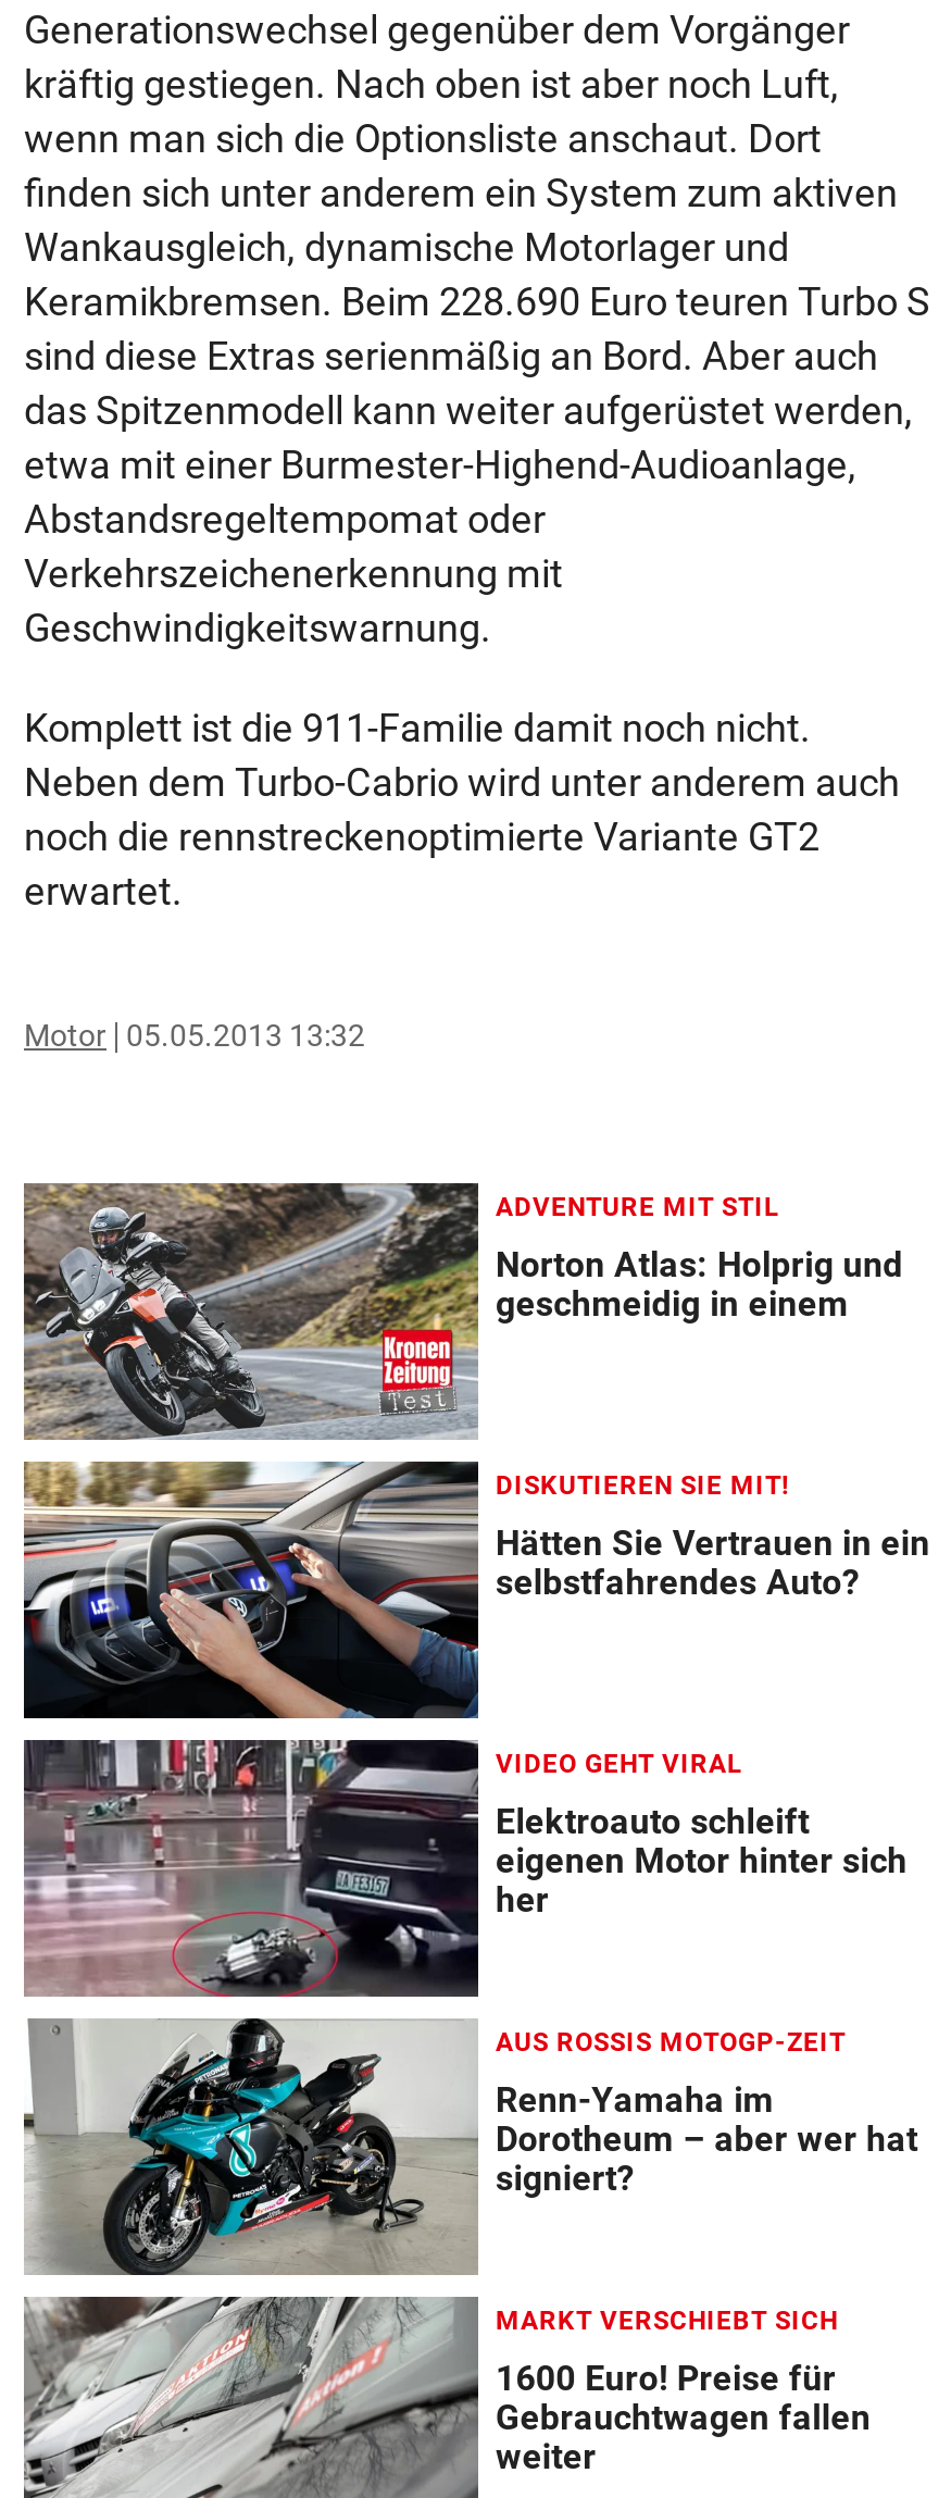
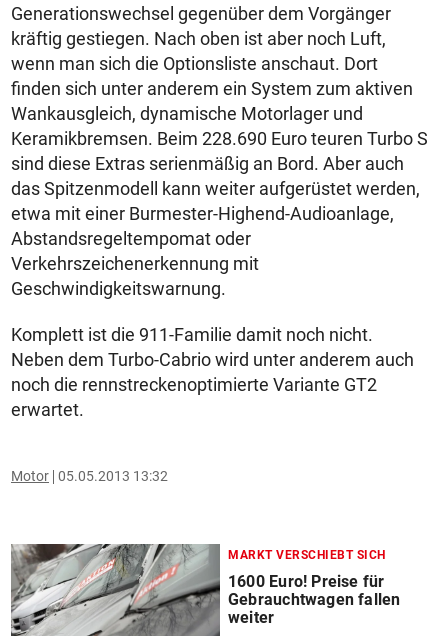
- [image]
- ADVENTURE MIT STIL
- Norton Atlas: Holprig und
- geschmeidig in einem

- [image]
- DISKUTIEREN SIE MIT!
- Hätten Sie Vertrauen in ein
- selbstfahrendes Auto?

- [image]
- VIDEO GEHT VIRAL
- Elektroauto schleift
- eigenen Motor hinter sich
- her

- [image]
- AUS ROSSIS MOTOGP-ZEIT
- Renn-Yamaha im
- Dorotheum – aber wer hat
- signiert?
